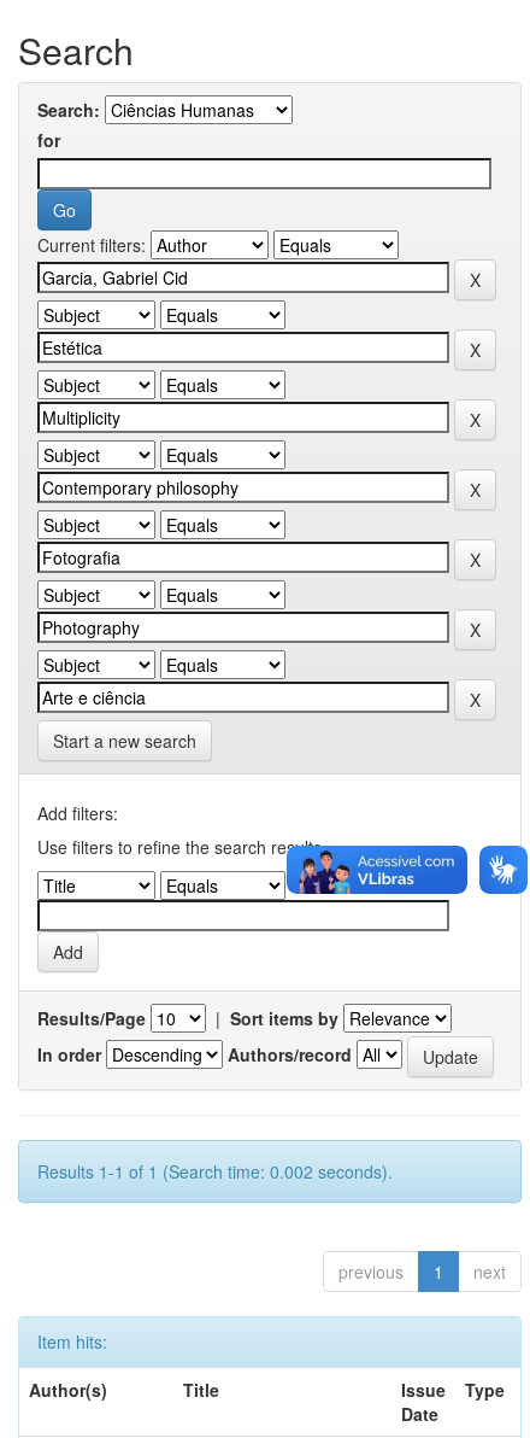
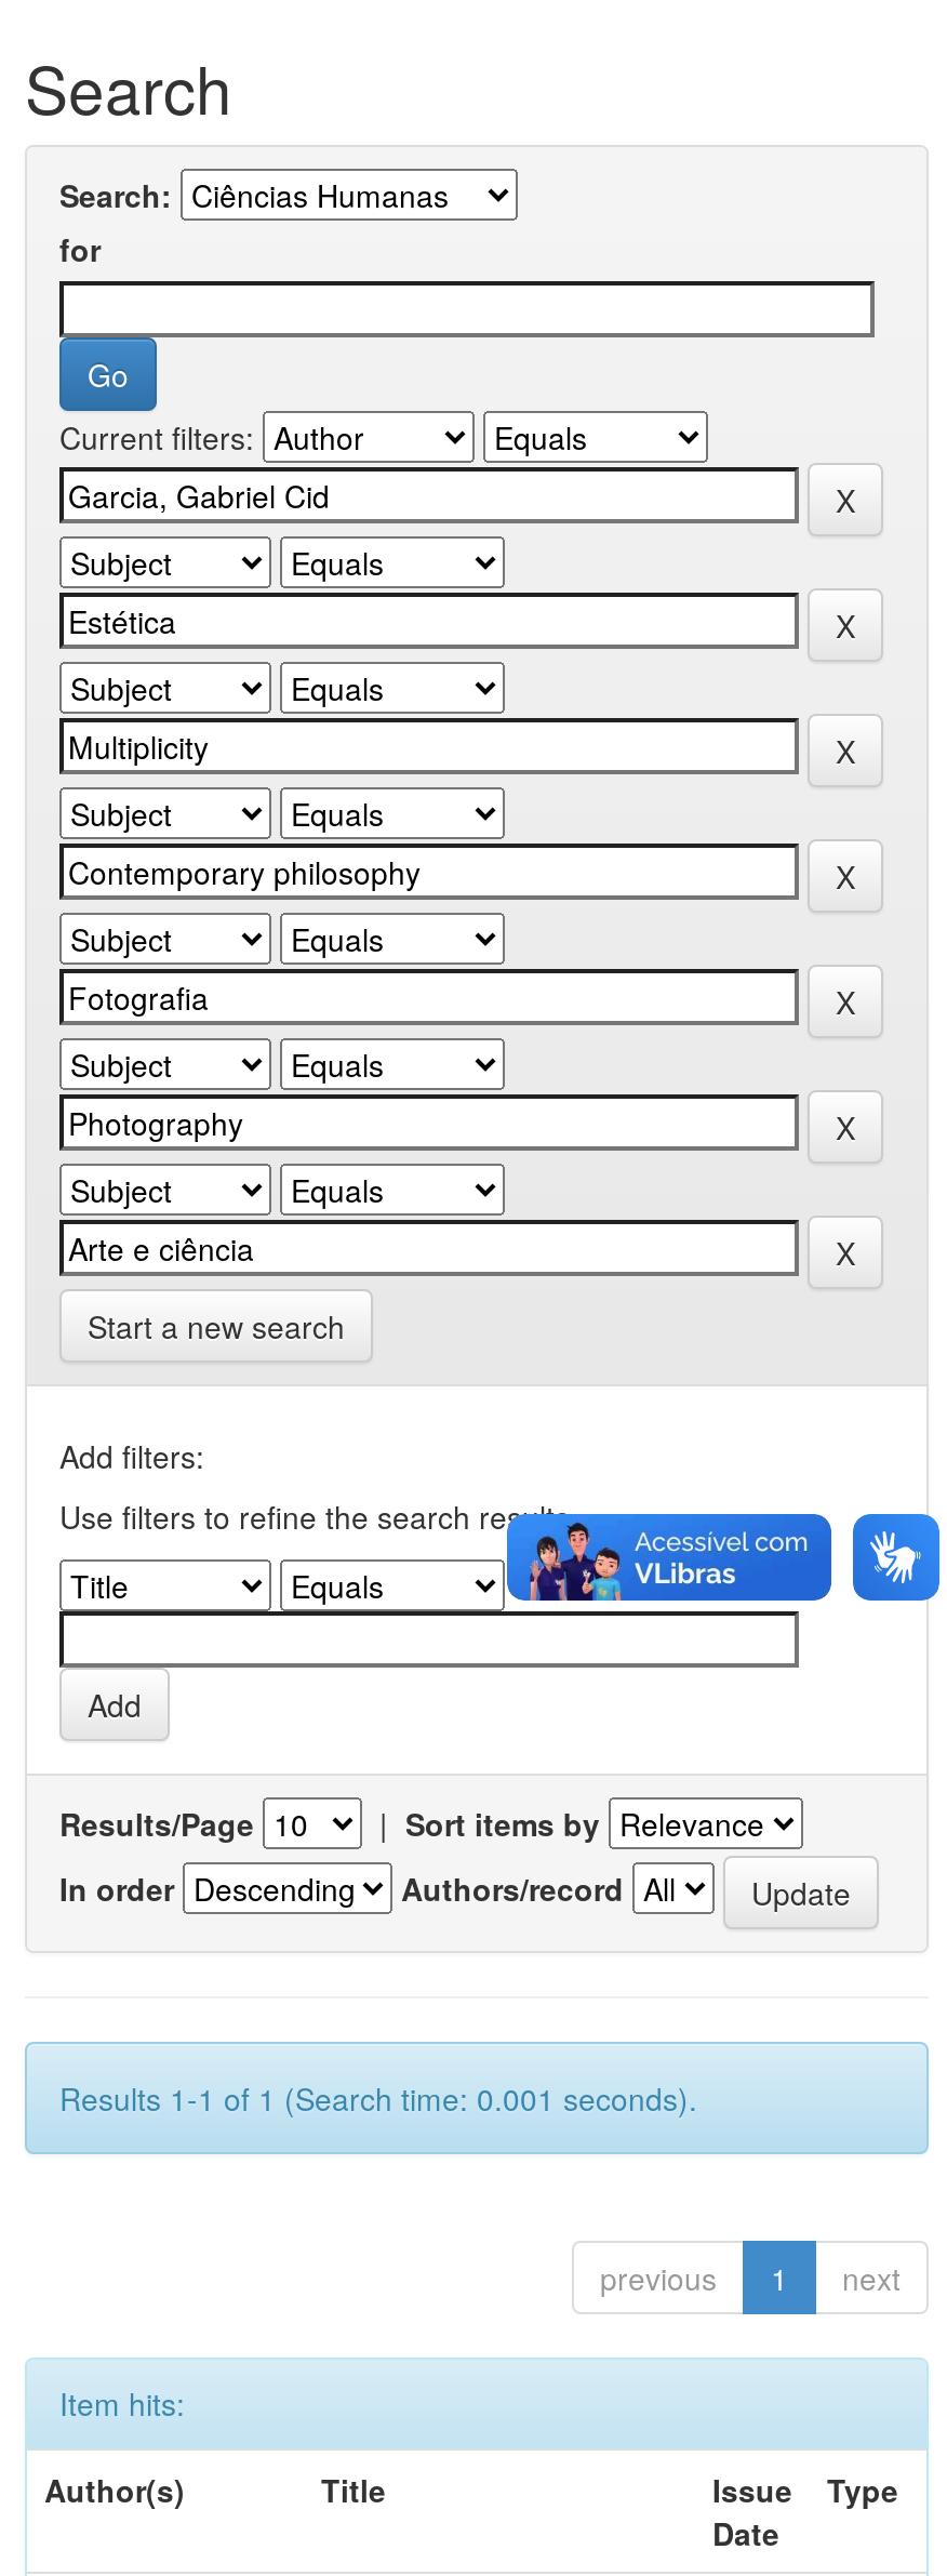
- Results 1-1 of 1 (Search time: 0.002 seconds).
+ Results 1-1 of 1 (Search time: 0.001 seconds).
